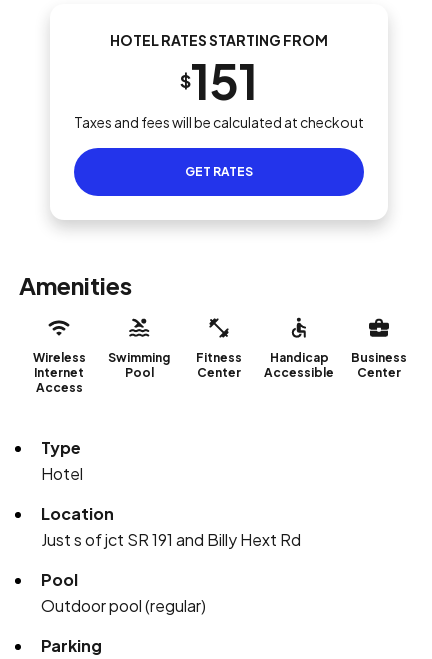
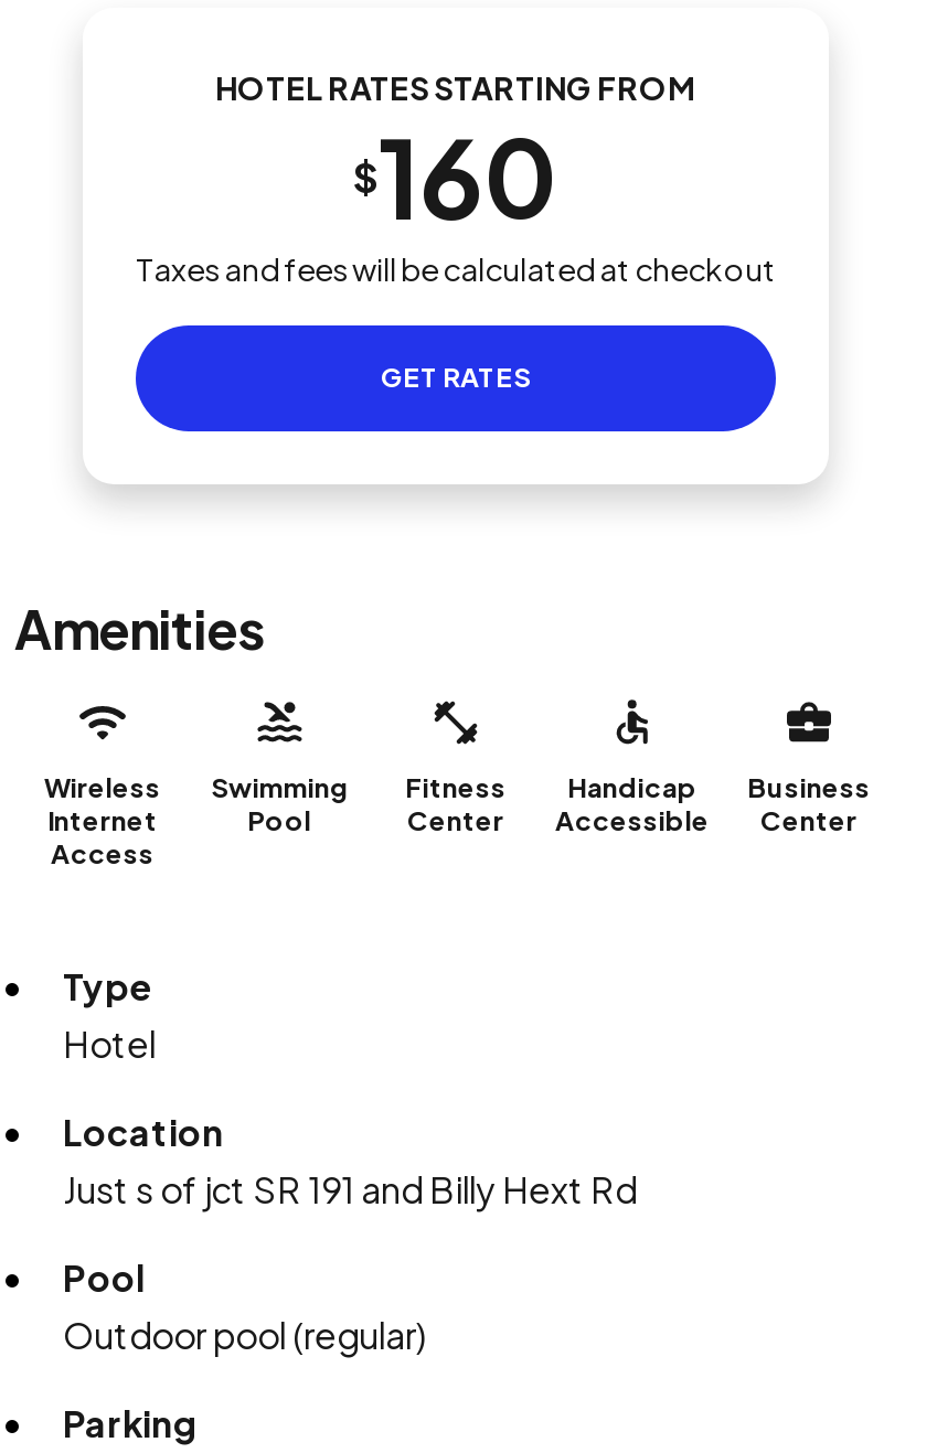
- $151
+ $160
